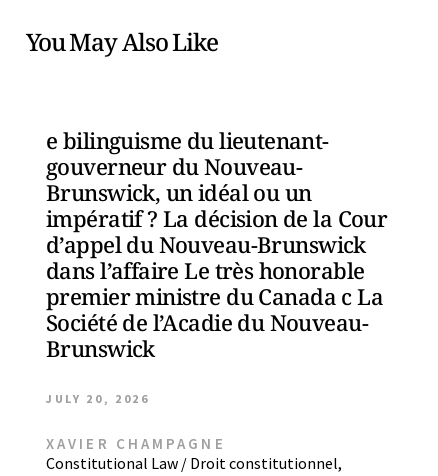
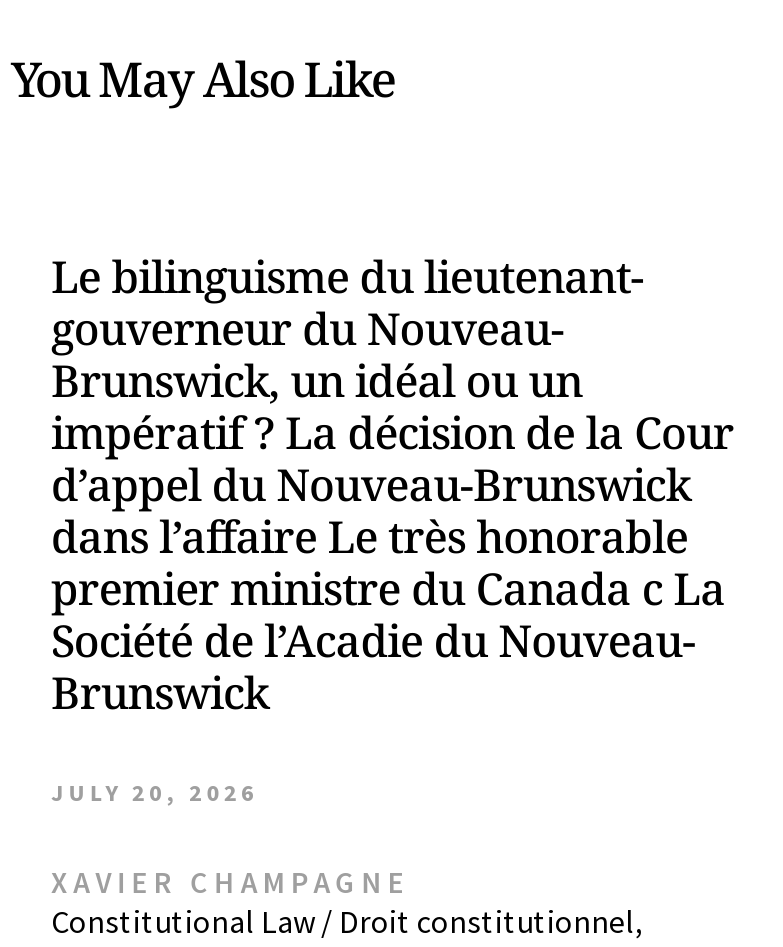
- e bilinguisme du lieutenant-
+ Le bilinguisme du lieutenant-
